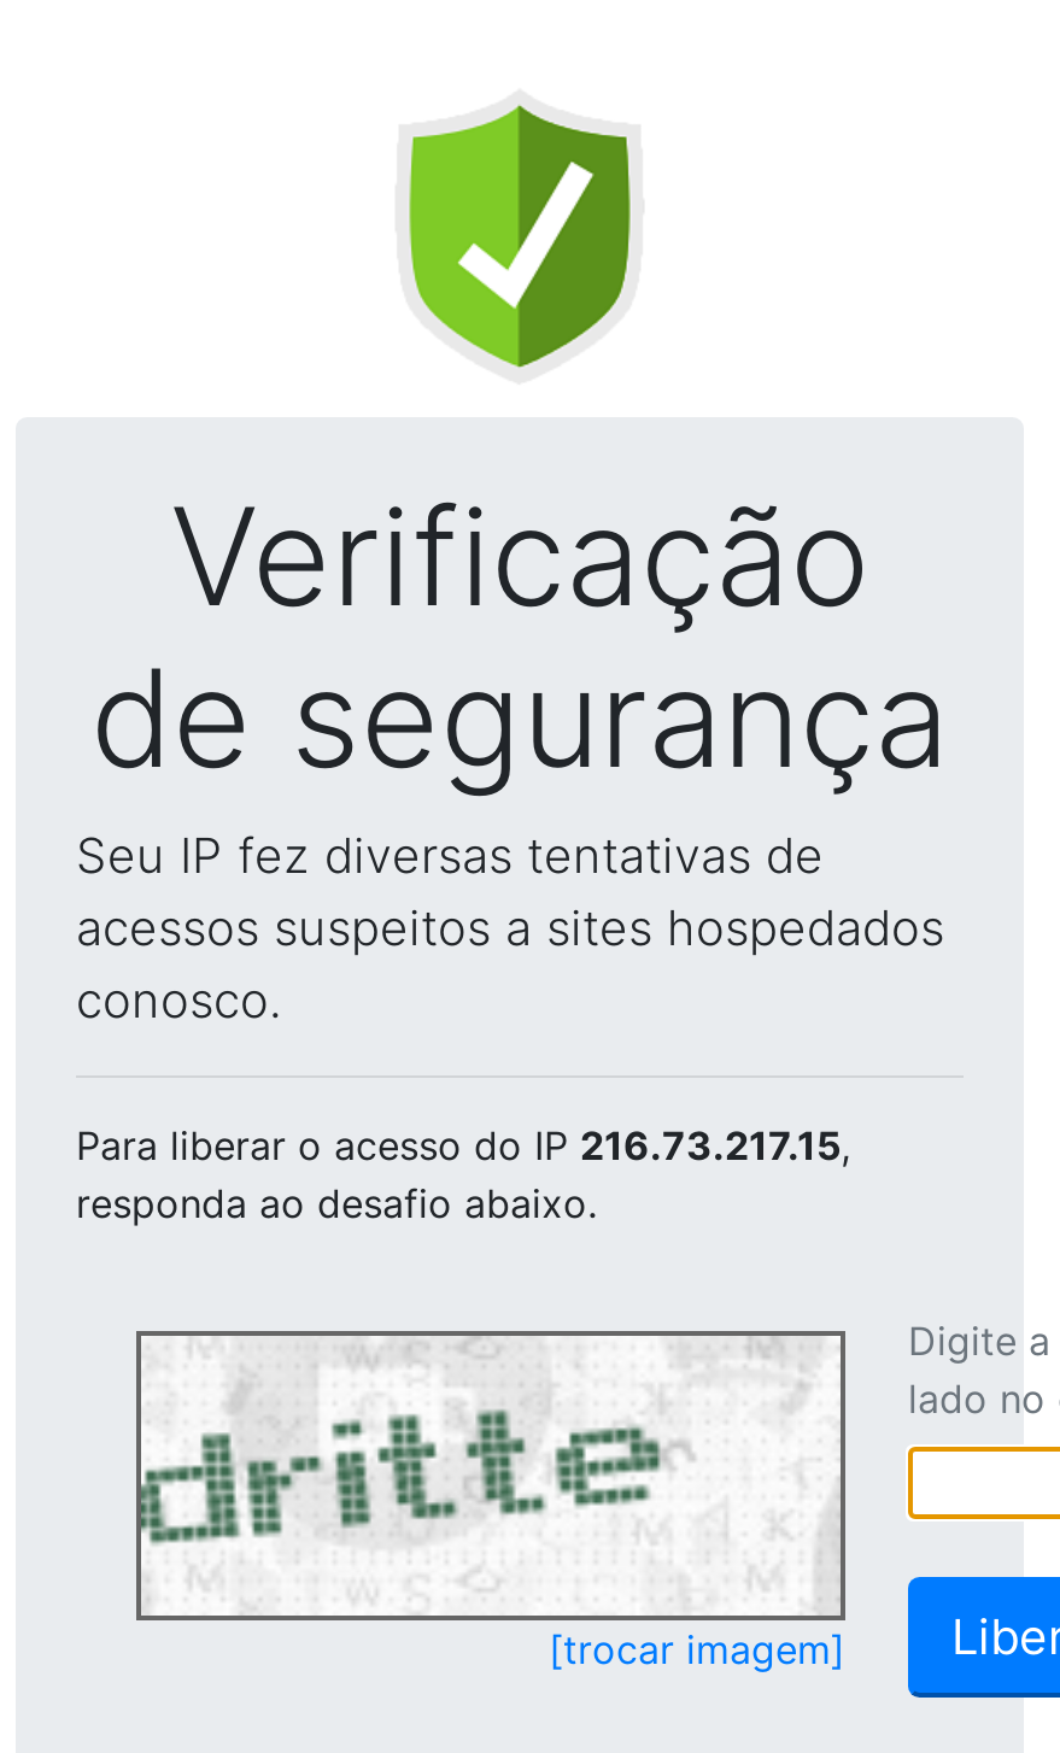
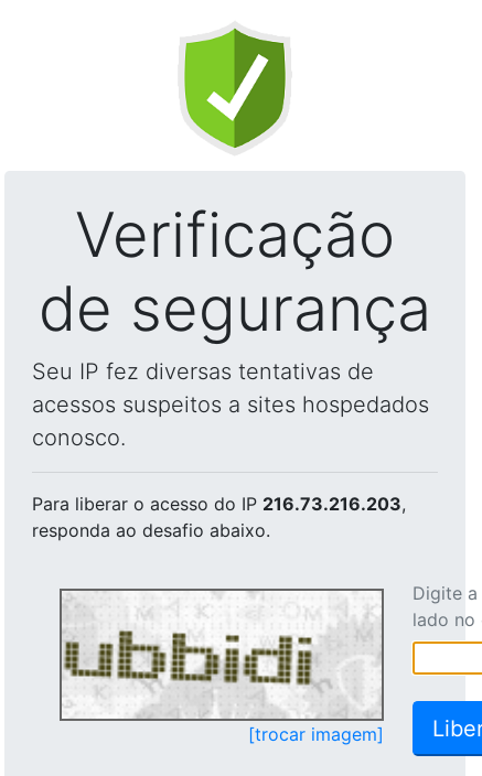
- Para liberar o acesso do IP 216.73.217.15,
+ Para liberar o acesso do IP 216.73.216.203,

- [image]
+ [image]
